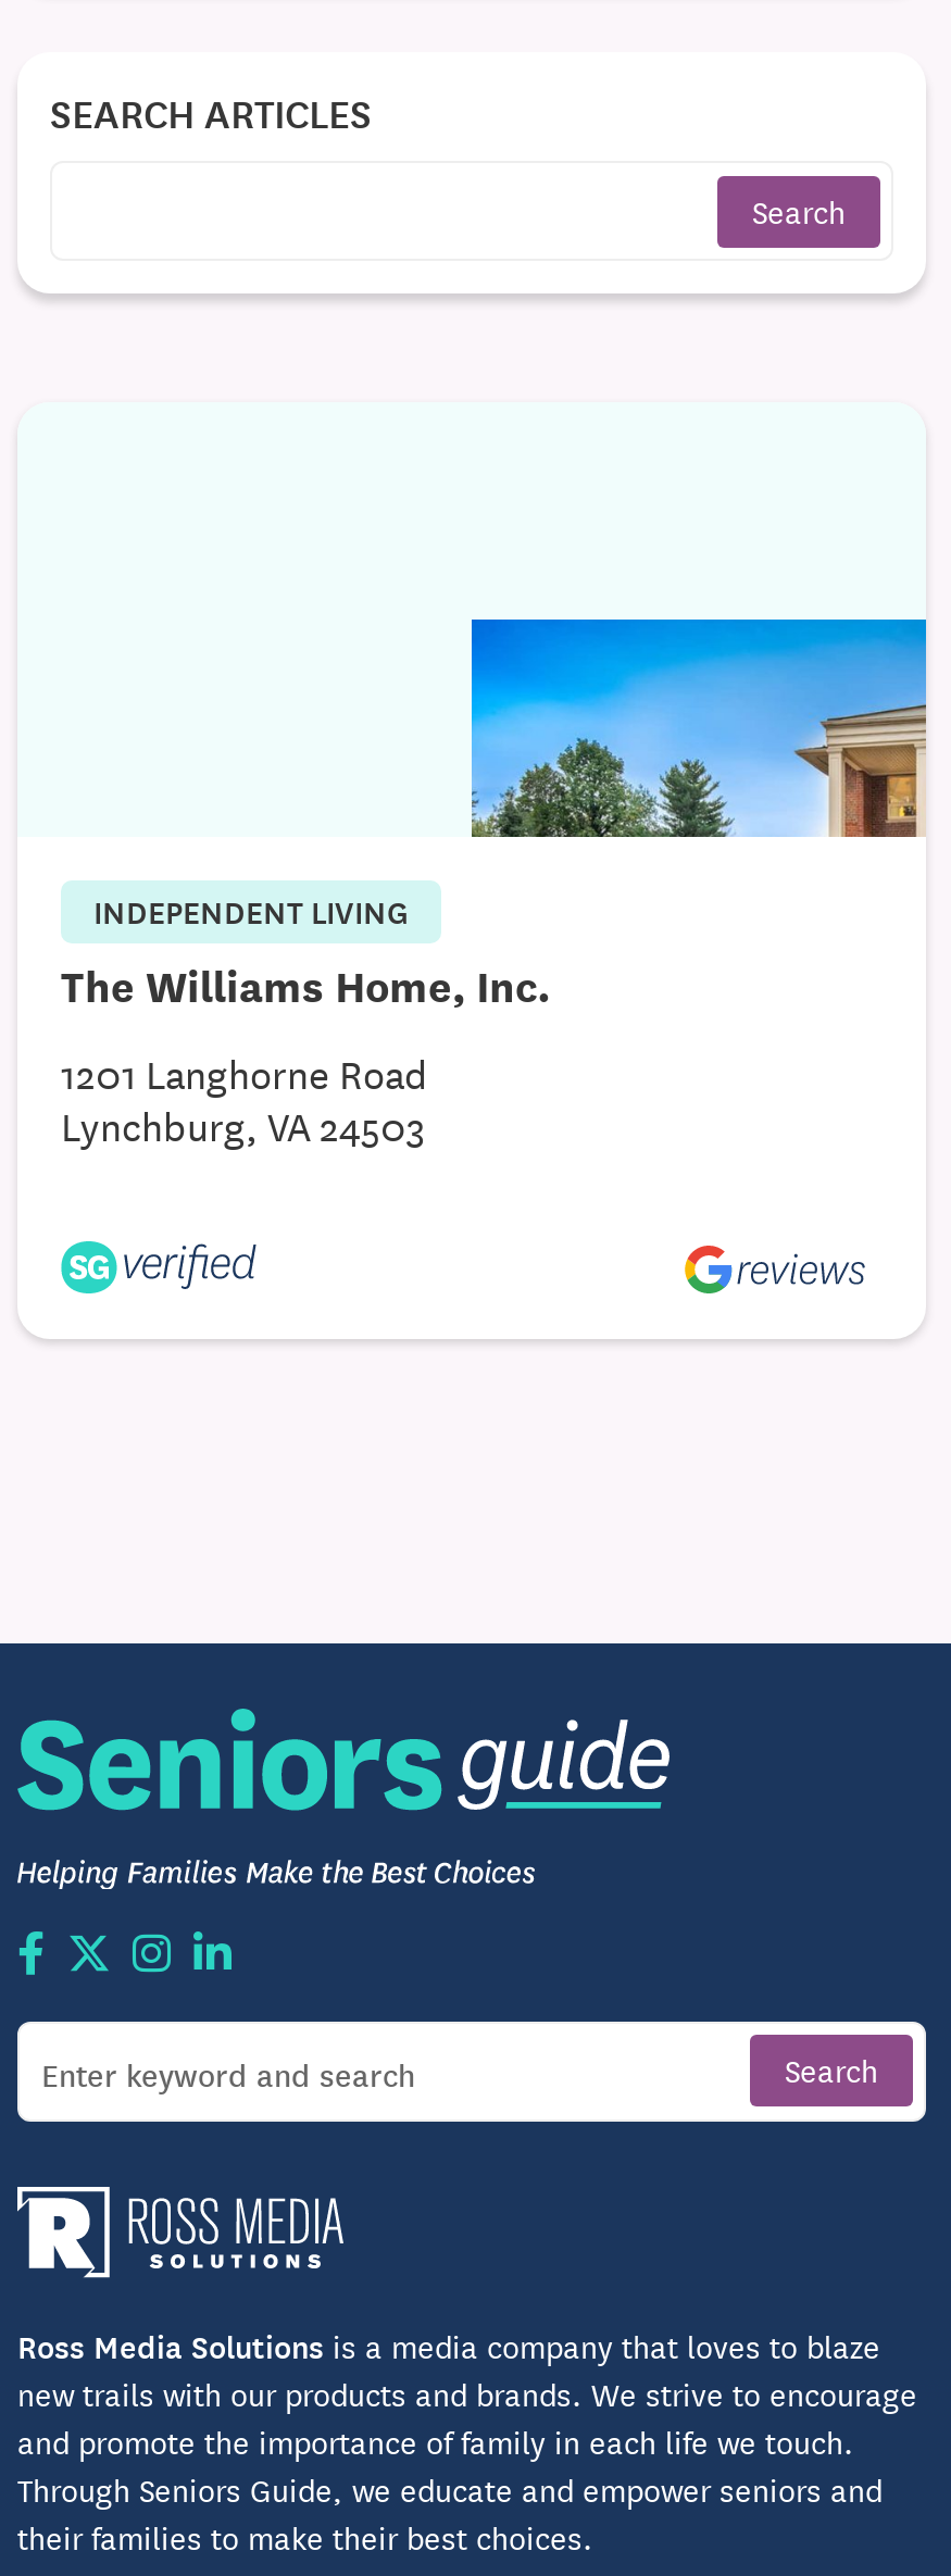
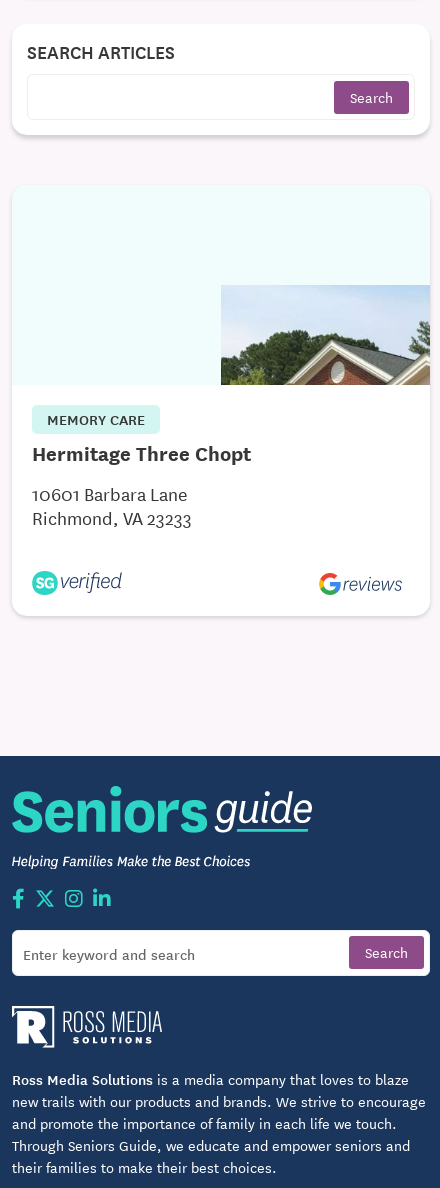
- [image]
- INDEPENDENT LIVING
- The Williams Home, Inc.
- 1201 Langhorne Road
- Lynchburg, VA 24503
+ [image]
+ MEMORY CARE
+ Hermitage Three Chopt
+ 10601 Barbara Lane
+ Richmond, VA 23233
